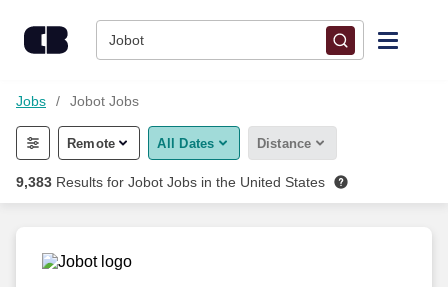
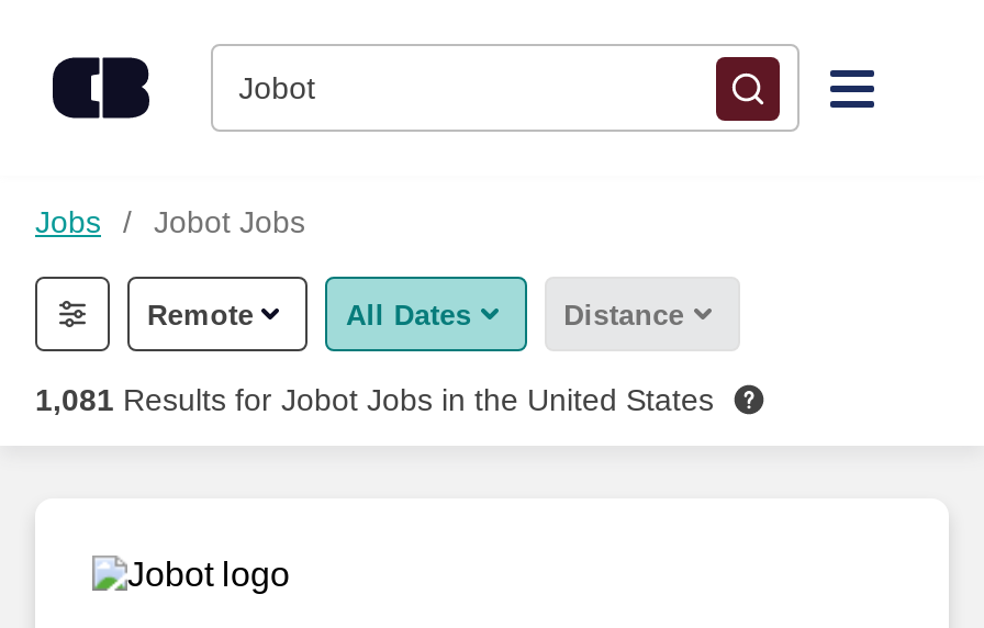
- 9,383 Results for Jobot Jobs in the United States
+ 1,081 Results for Jobot Jobs in the United States
